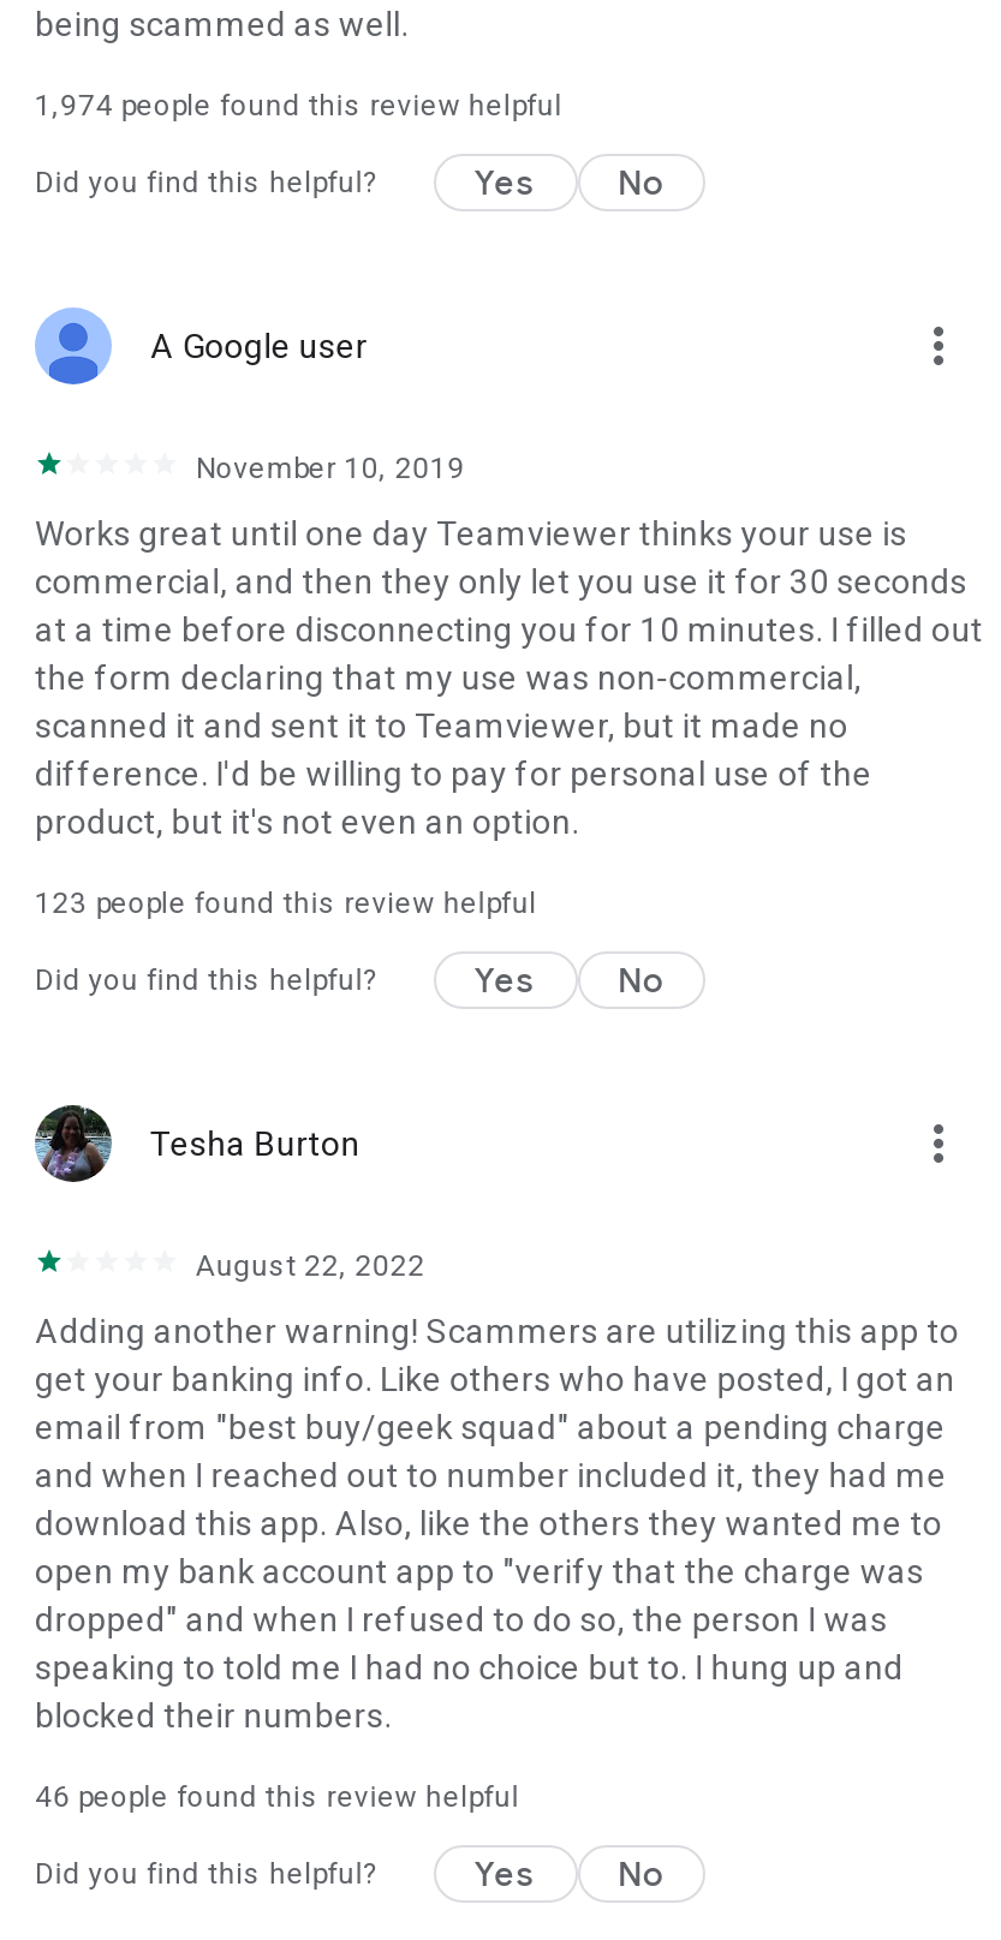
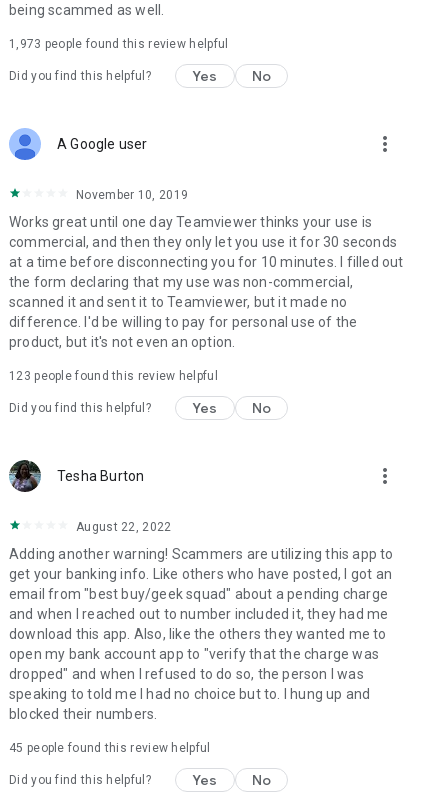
- 1,974 people found this review helpful
+ 1,973 people found this review helpful

- 46 people found this review helpful
+ 45 people found this review helpful
